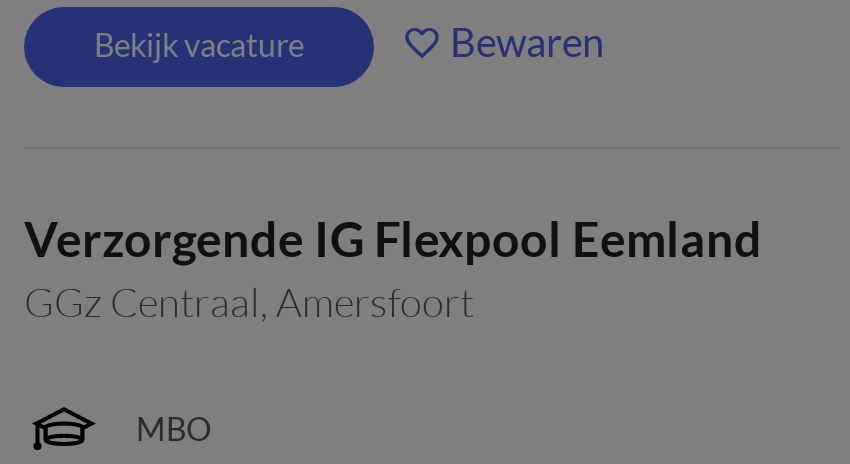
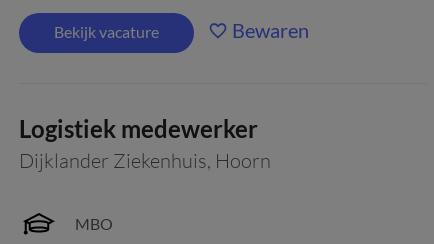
- Verzorgende IG Flexpool Eemland
- GGz Centraal, Amersfoort
+ Logistiek medewerker
+ Dijklander Ziekenhuis, Hoorn
